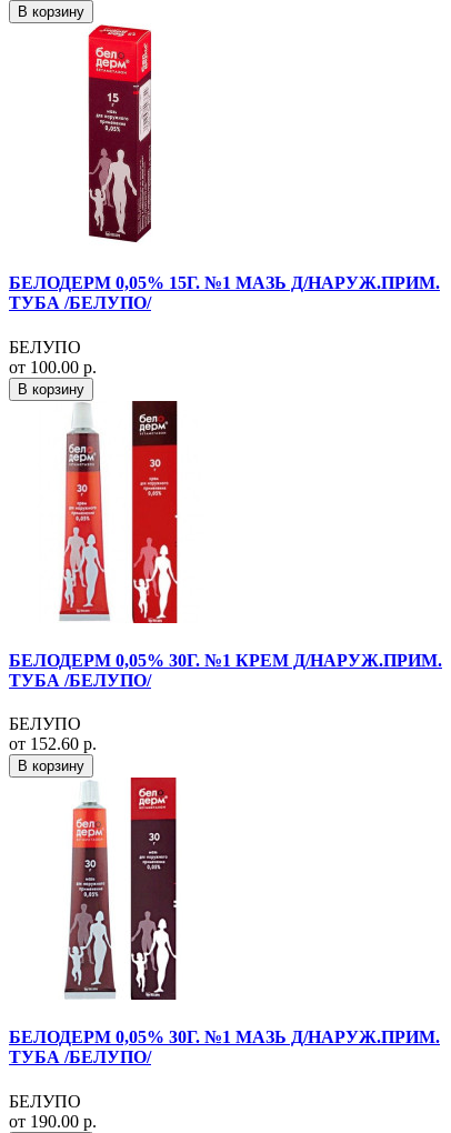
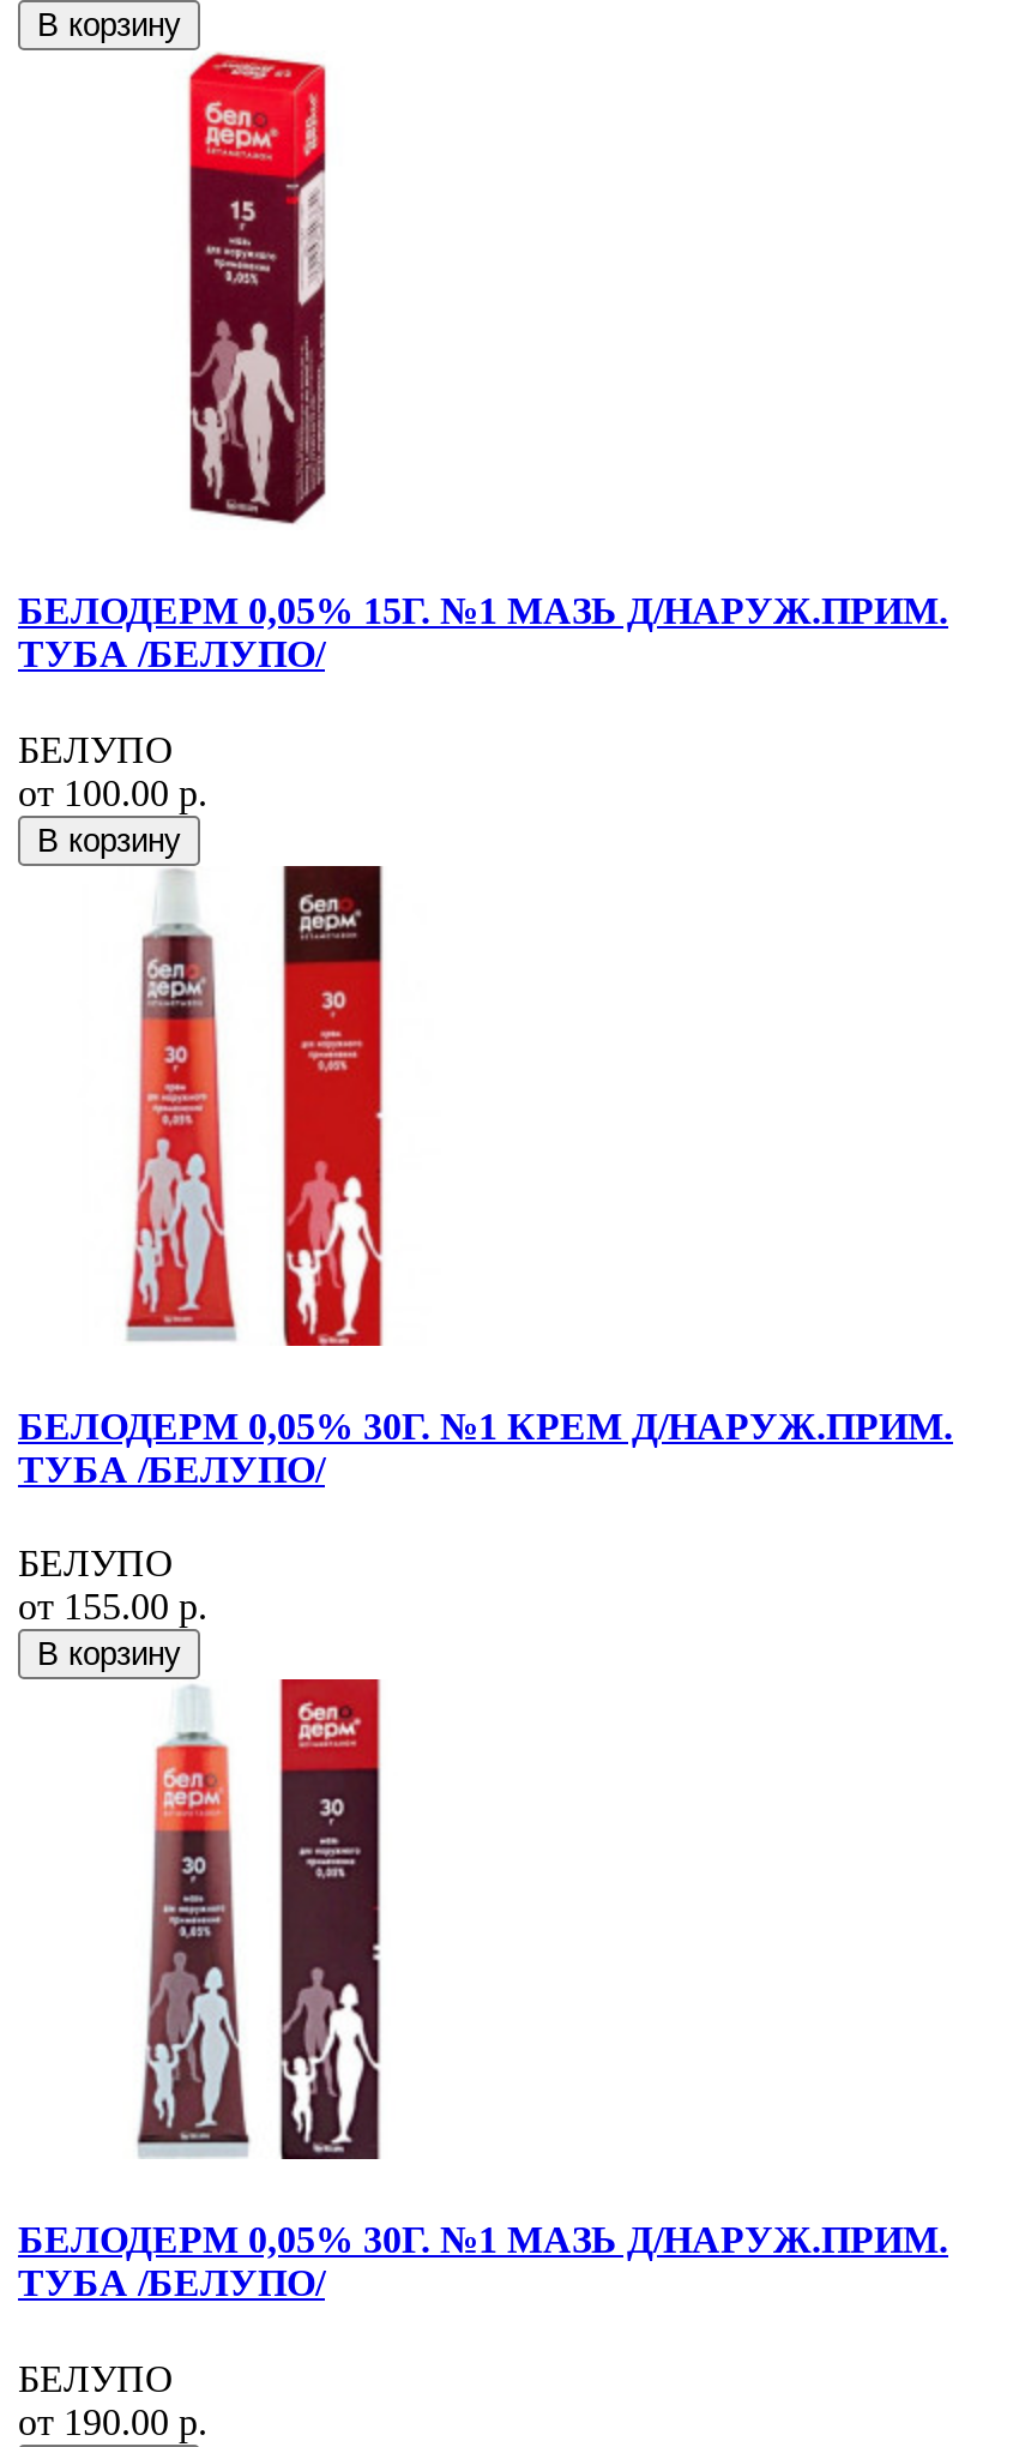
- от 152.60 р.
+ от 155.00 р.
